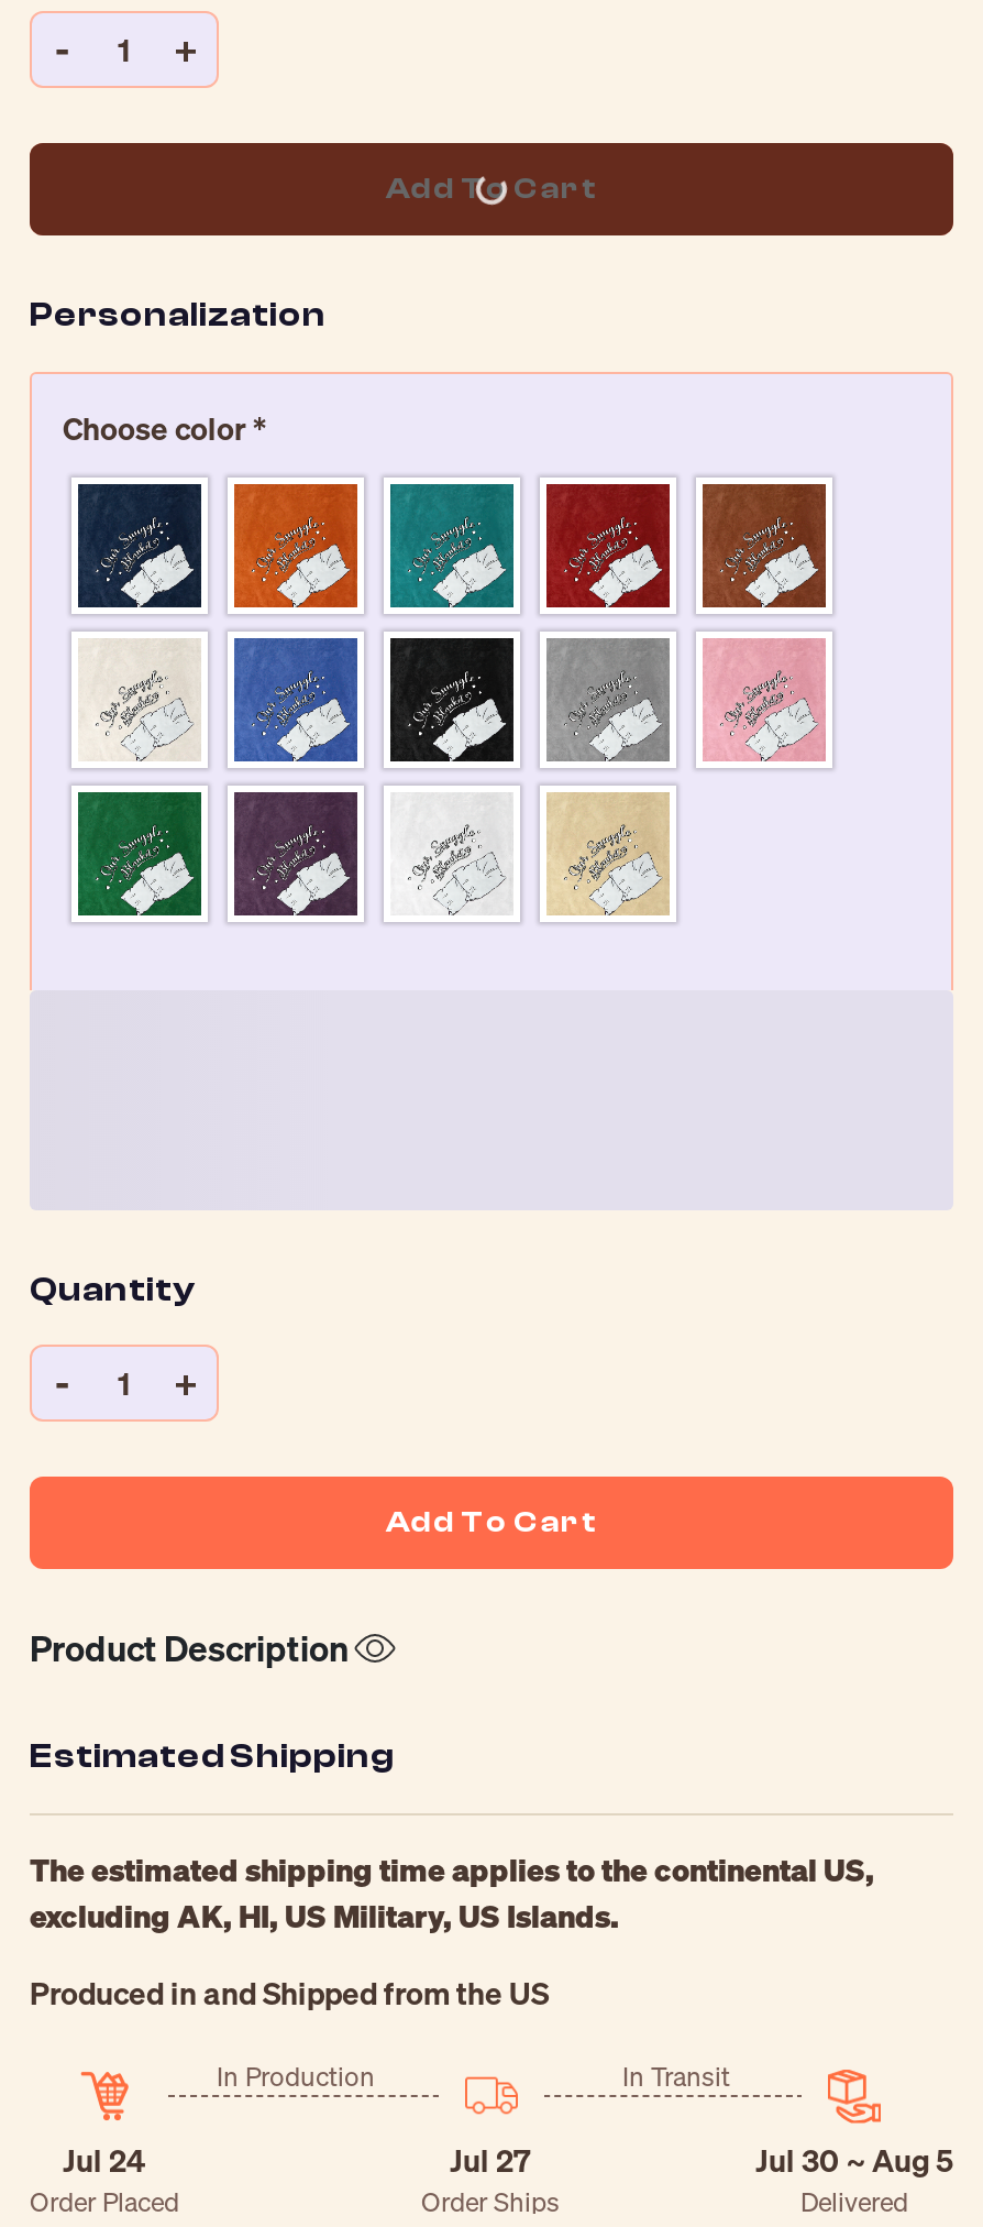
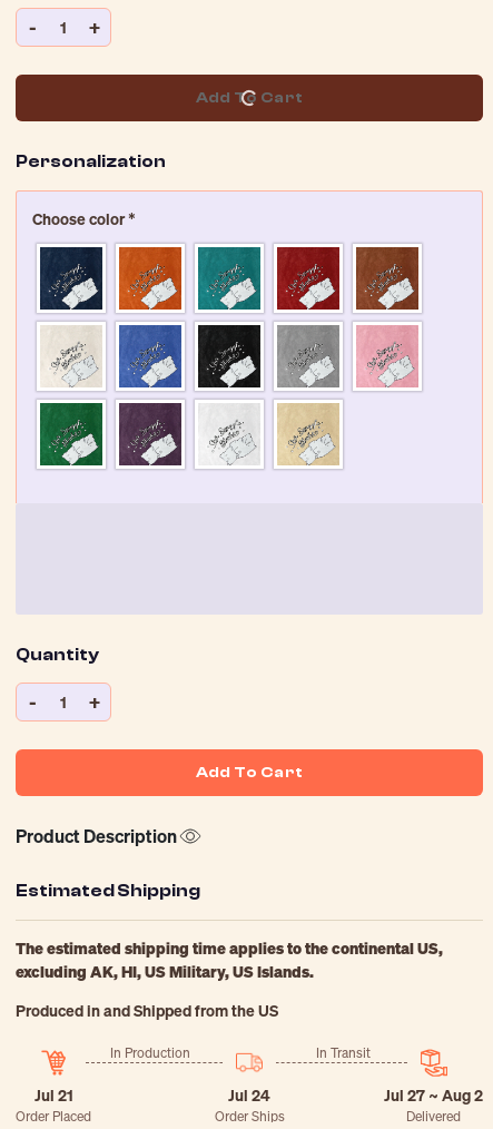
- Jul 24
+ Jul 21

- Jul 27
+ Jul 24

- Jul 30 ~ Aug 5
+ Jul 27 ~ Aug 2
